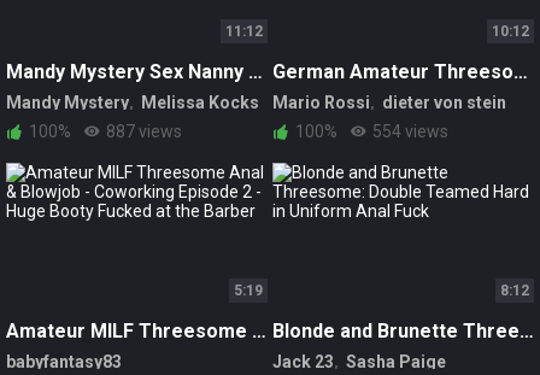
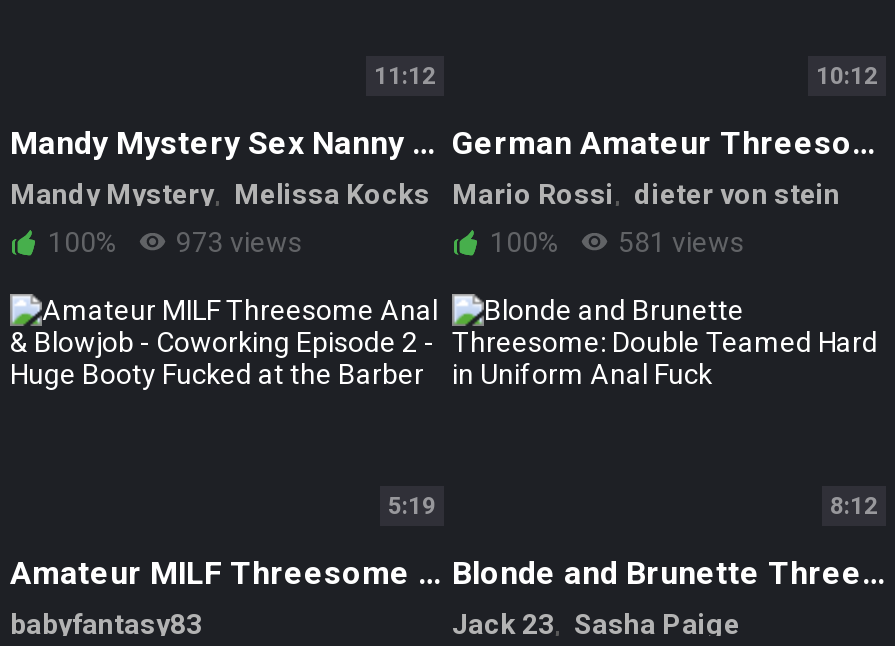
- 100% 887 views
+ 100% 973 views

- 100% 554 views
+ 100% 581 views
